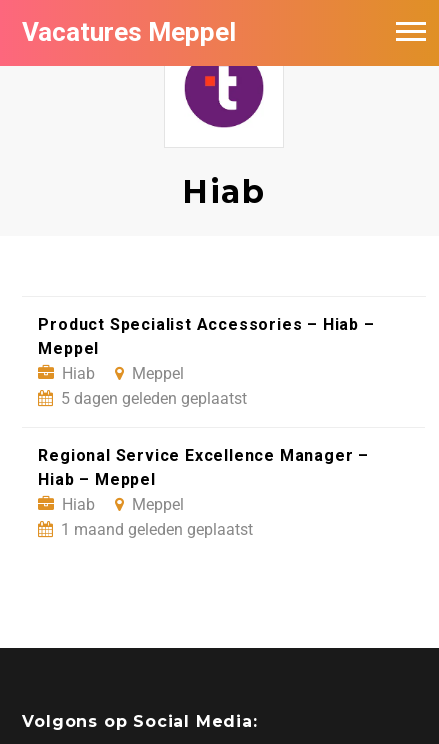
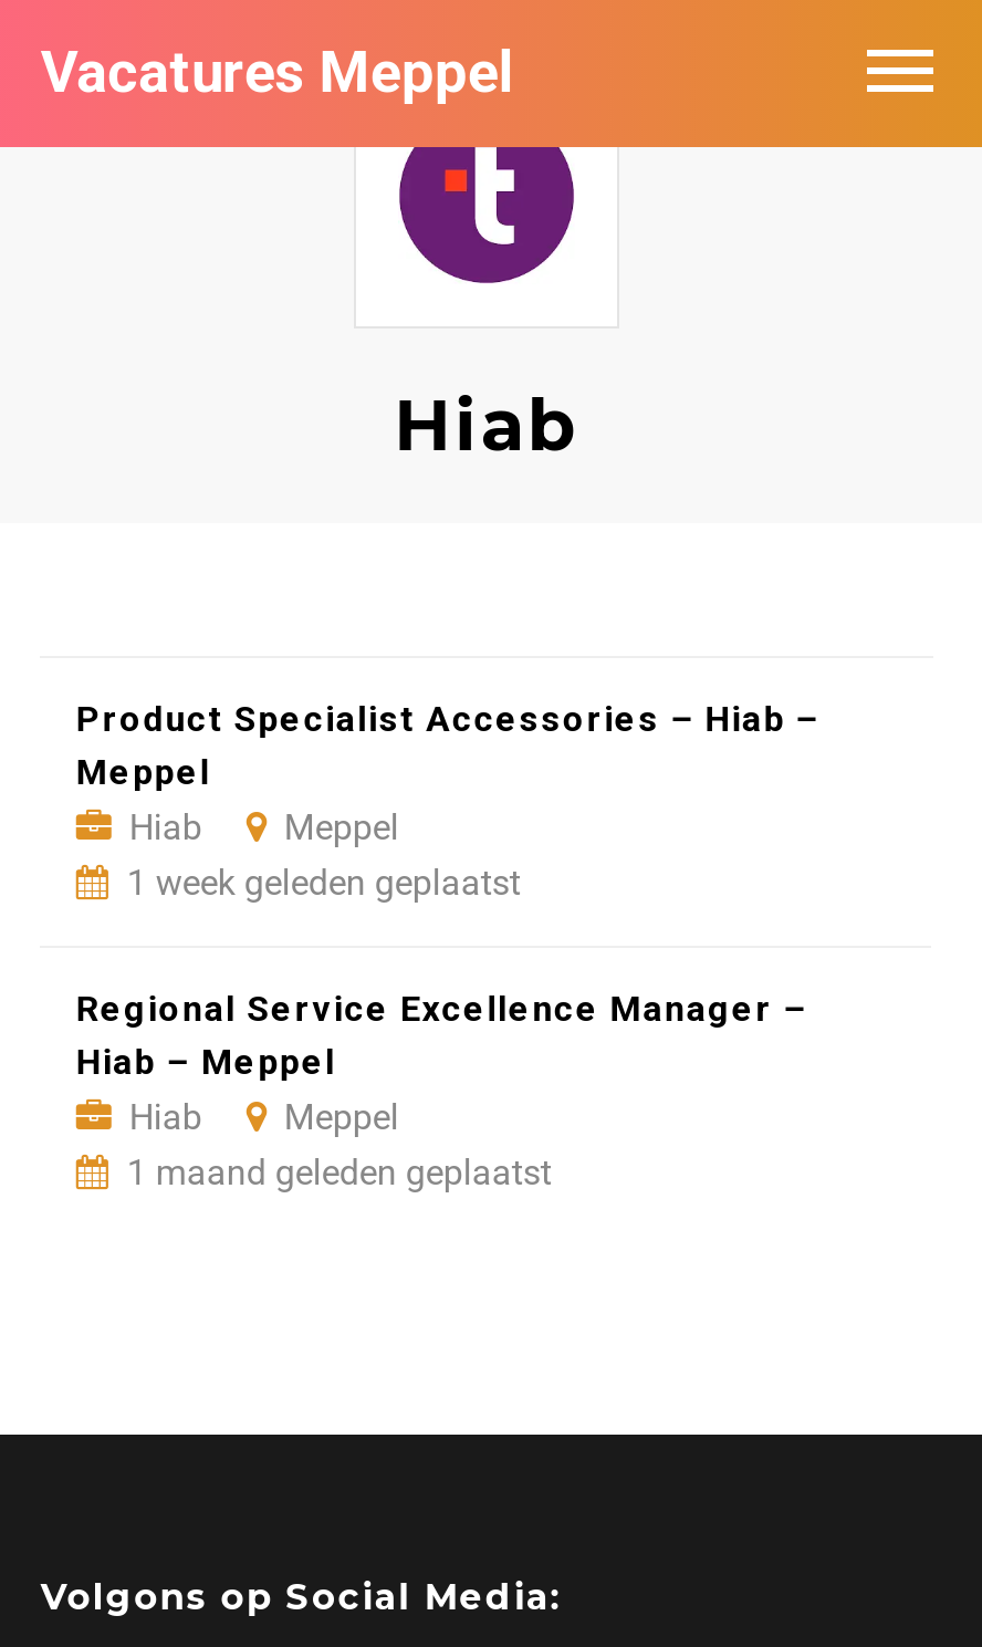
- 5 dagen geleden geplaatst
+ 1 week geleden geplaatst
